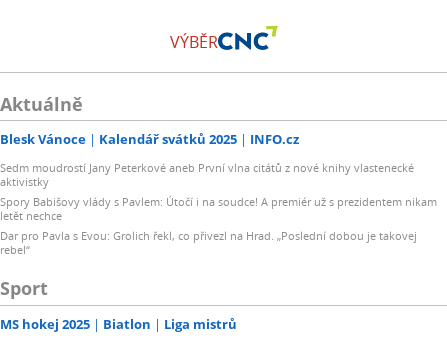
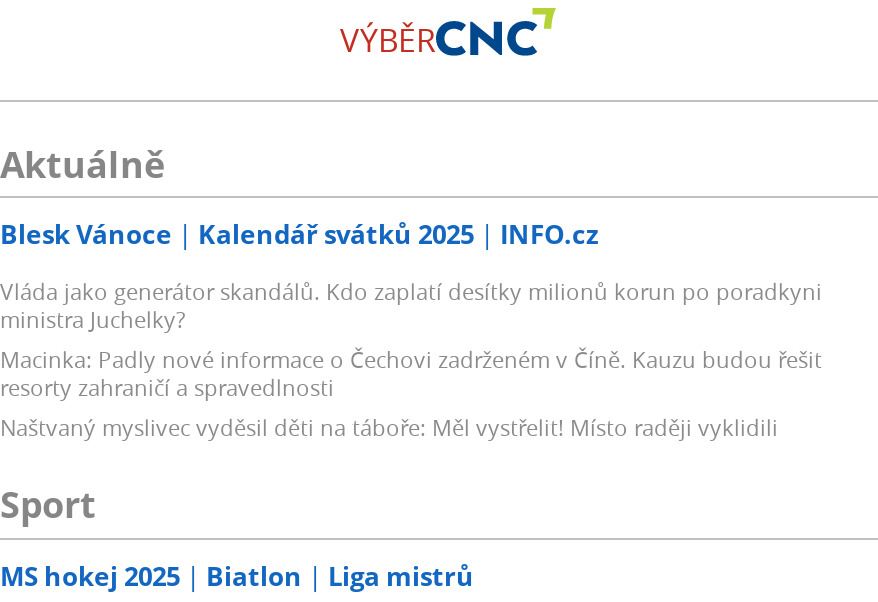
- Sedm moudrostí Jany Peterkové aneb První vlna citátů z nové knihy vlastenecké
- aktivistky
- Spory Babišovy vlády s Pavlem: Útočí i na soudce! A premiér už s prezidentem nikam
- letět nechce
- Dar pro Pavla s Evou: Grolich řekl, co přivezl na Hrad. „Poslední dobou je takovej
- rebel“
+ Vláda jako generátor skandálů. Kdo zaplatí desítky milionů korun po poradkyni
+ ministra Juchelky?
+ Macinka: Padly nové informace o Čechovi zadrženém v Číně. Kauzu budou řešit
+ resorty zahraničí a spravedlnosti
+ Naštvaný myslivec vyděsil děti na táboře: Měl vystřelit! Místo raději vyklidili
